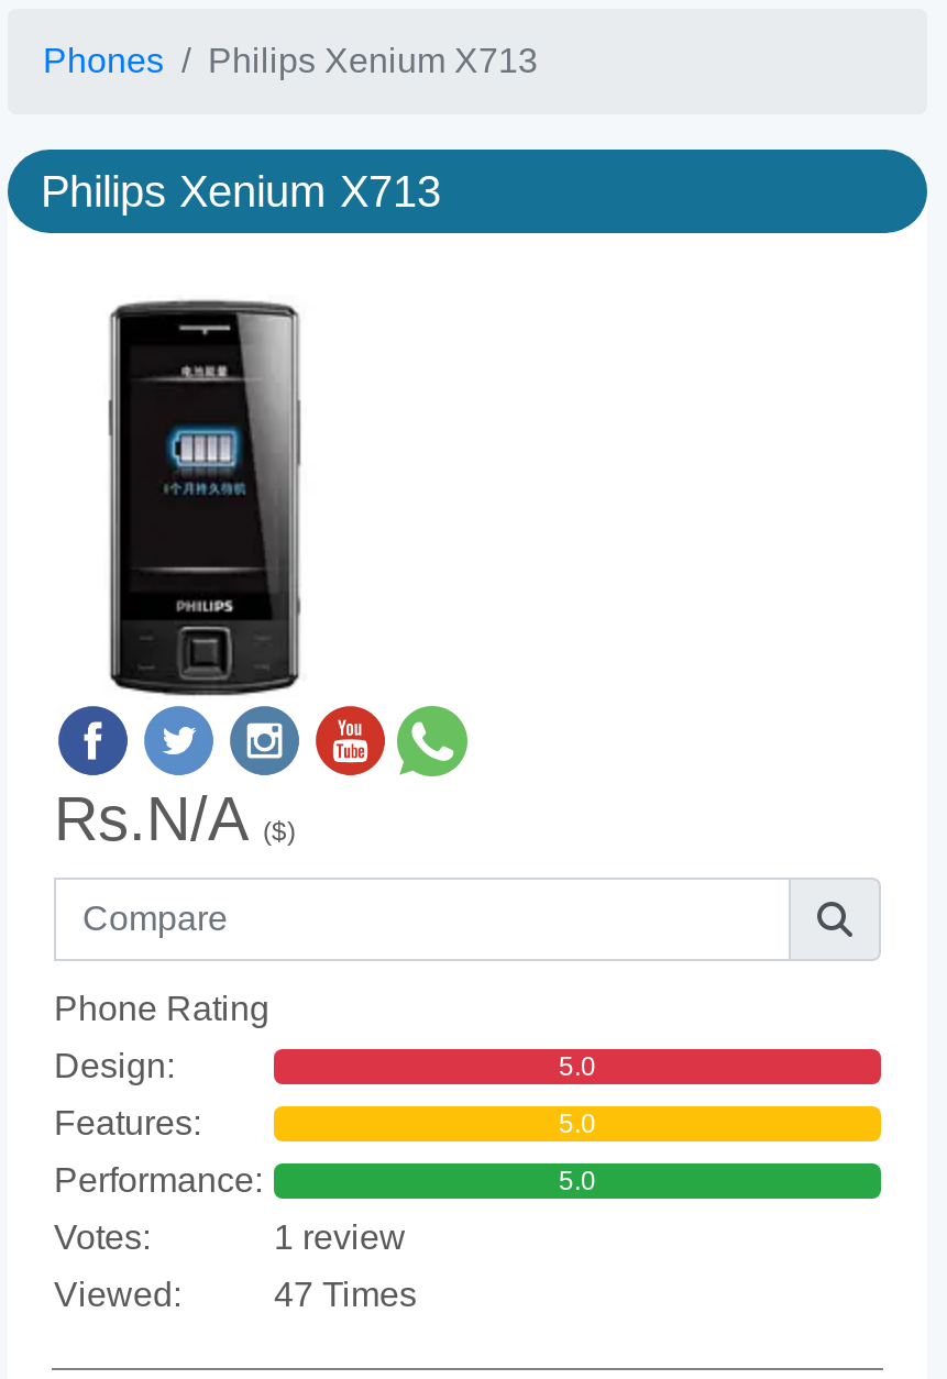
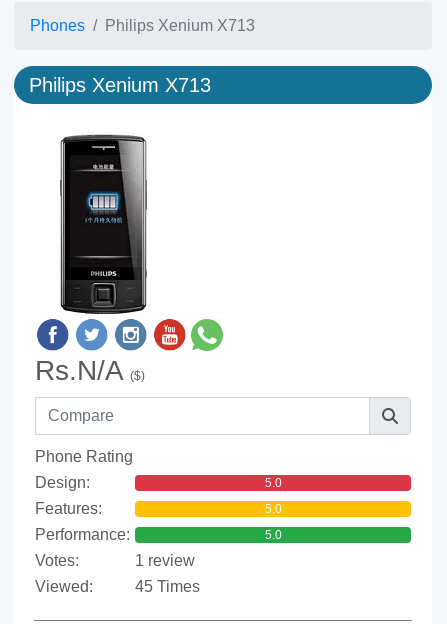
- 47 Times
+ 45 Times
